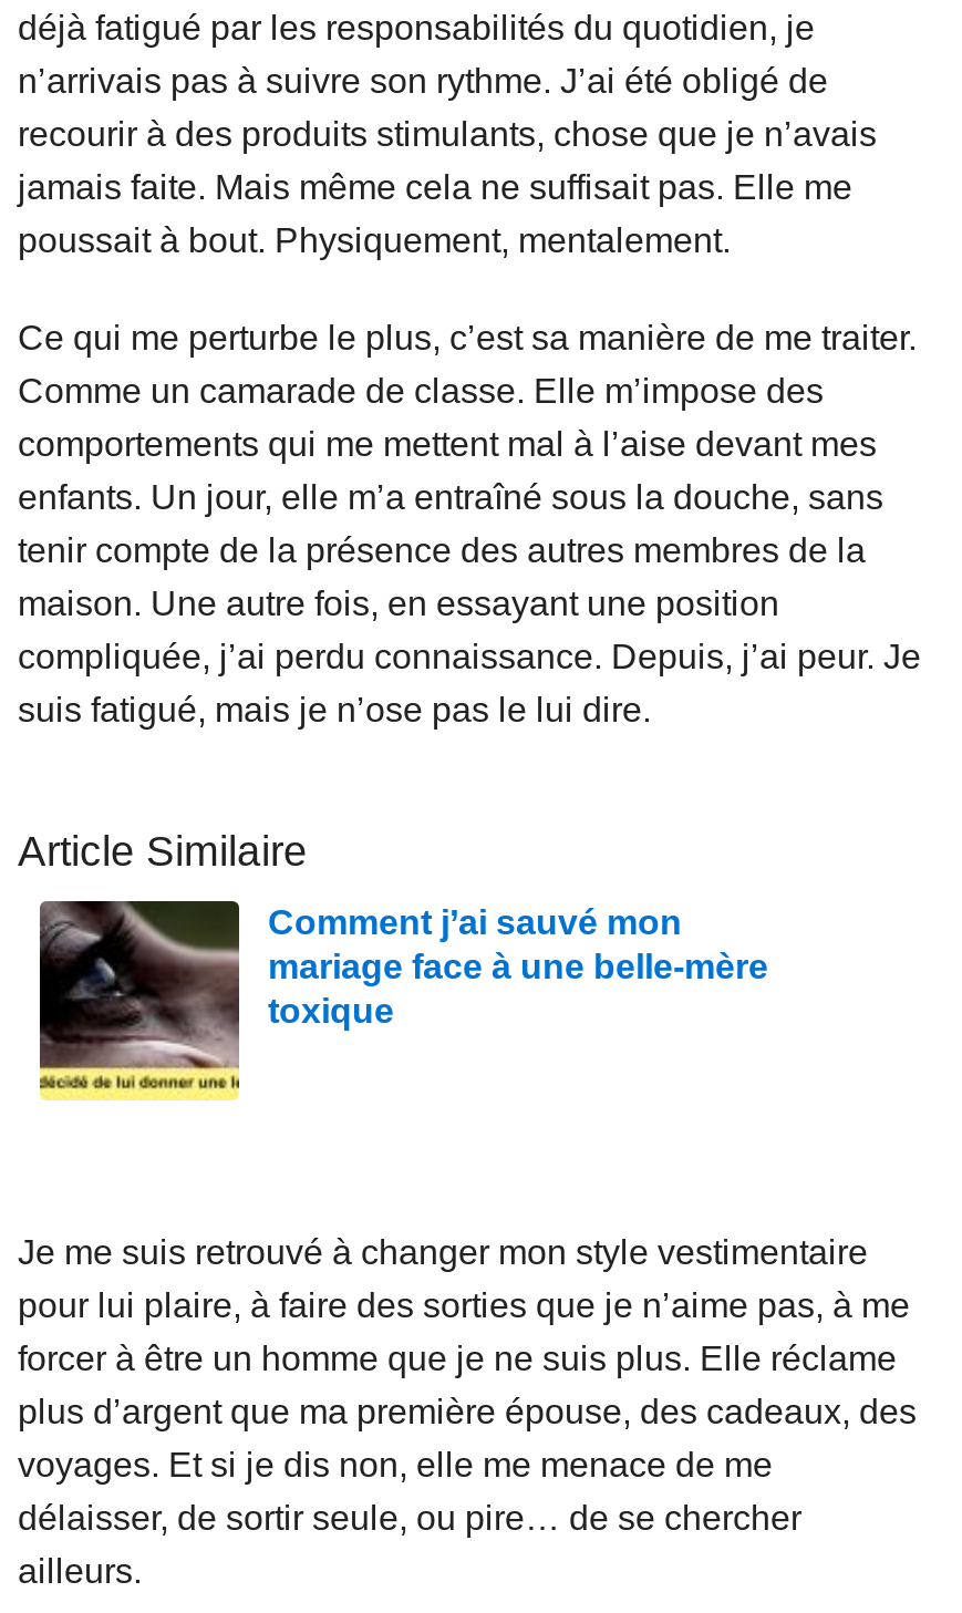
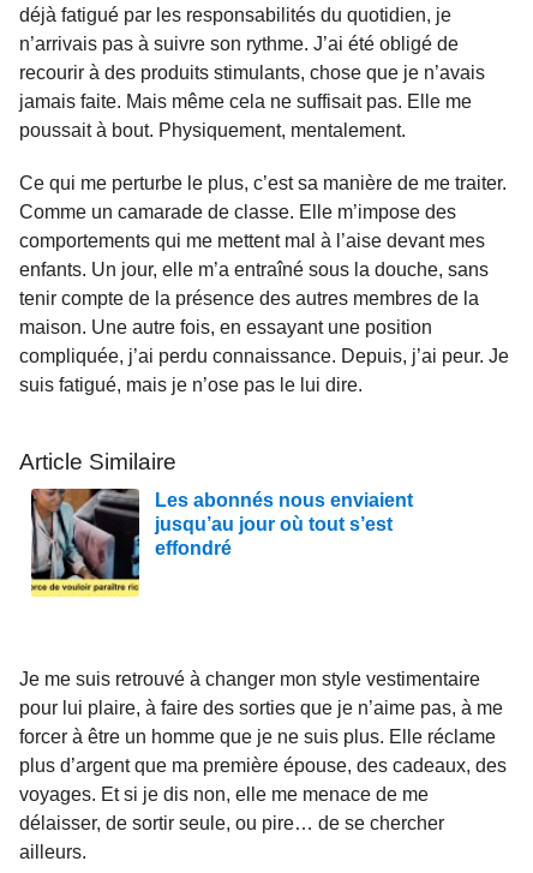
- [image]
- Comment j’ai sauvé mon
- mariage face à une belle-mère
- toxique
+ [image]
+ Les abonnés nous enviaient
+ jusqu’au jour où tout s’est
+ effondré
